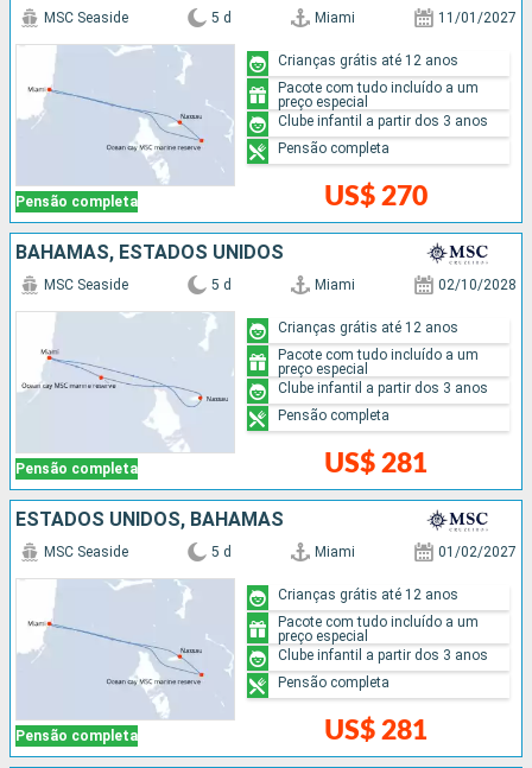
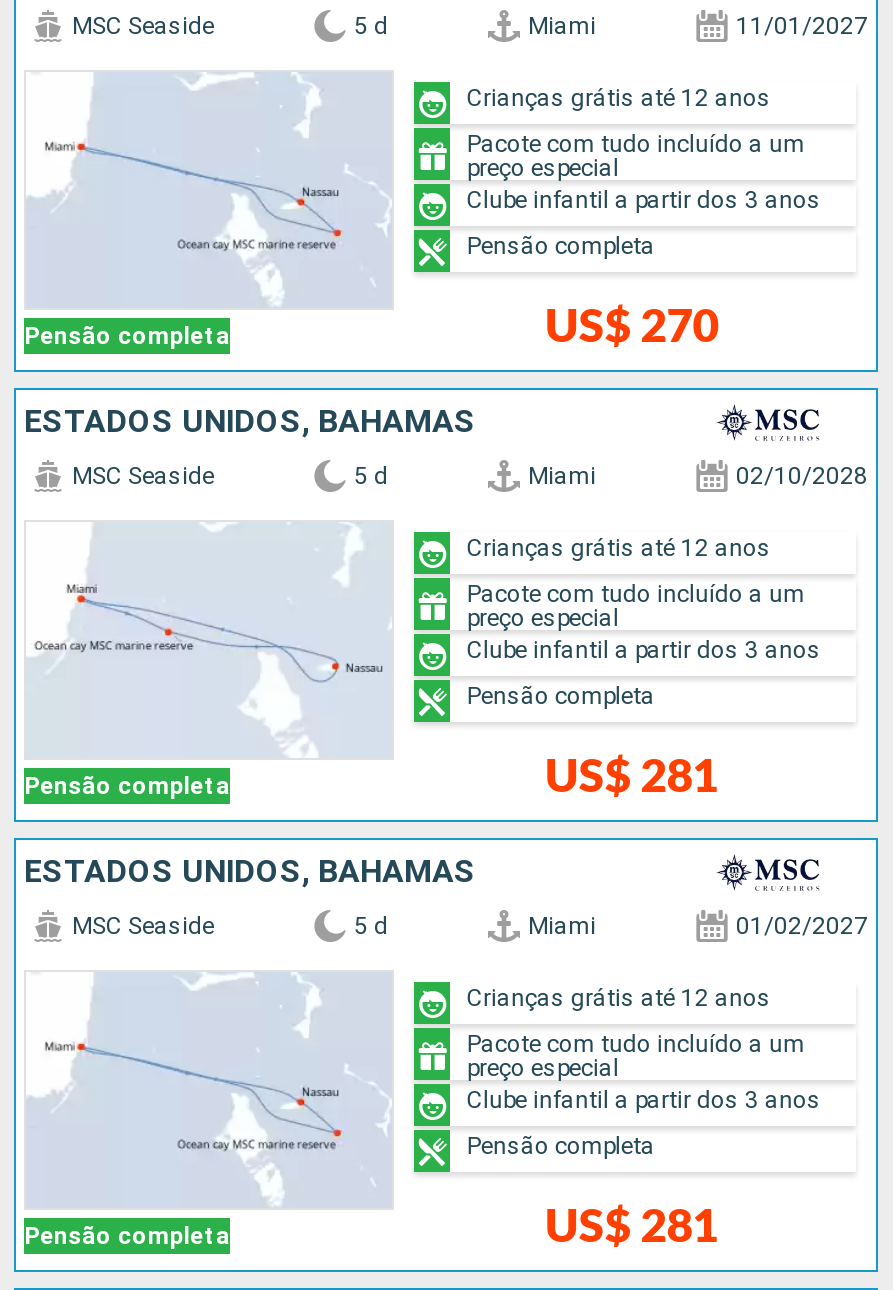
- BAHAMAS, ESTADOS UNIDOS
+ ESTADOS UNIDOS, BAHAMAS
